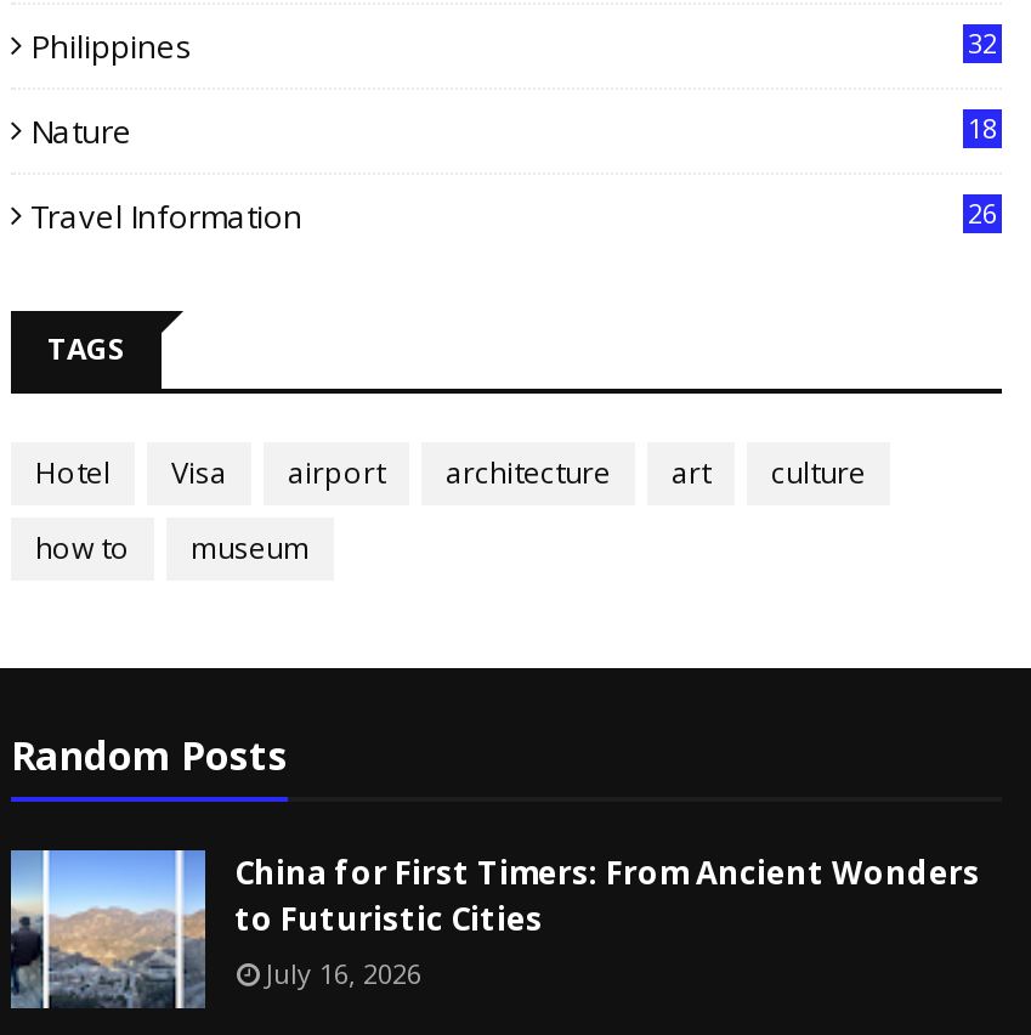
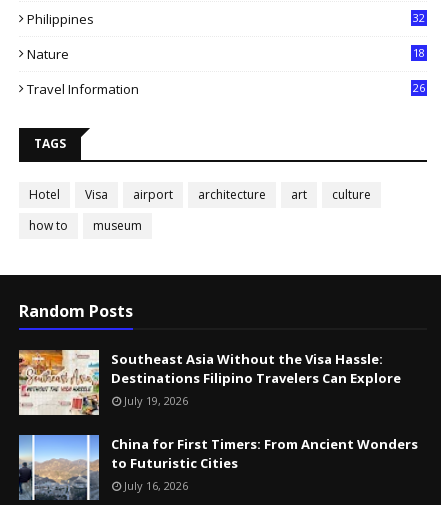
+ [image]
+ Southeast Asia Without the Visa Hassle:
+ Destinations Filipino Travelers Can Explore
+ July 19, 2026
